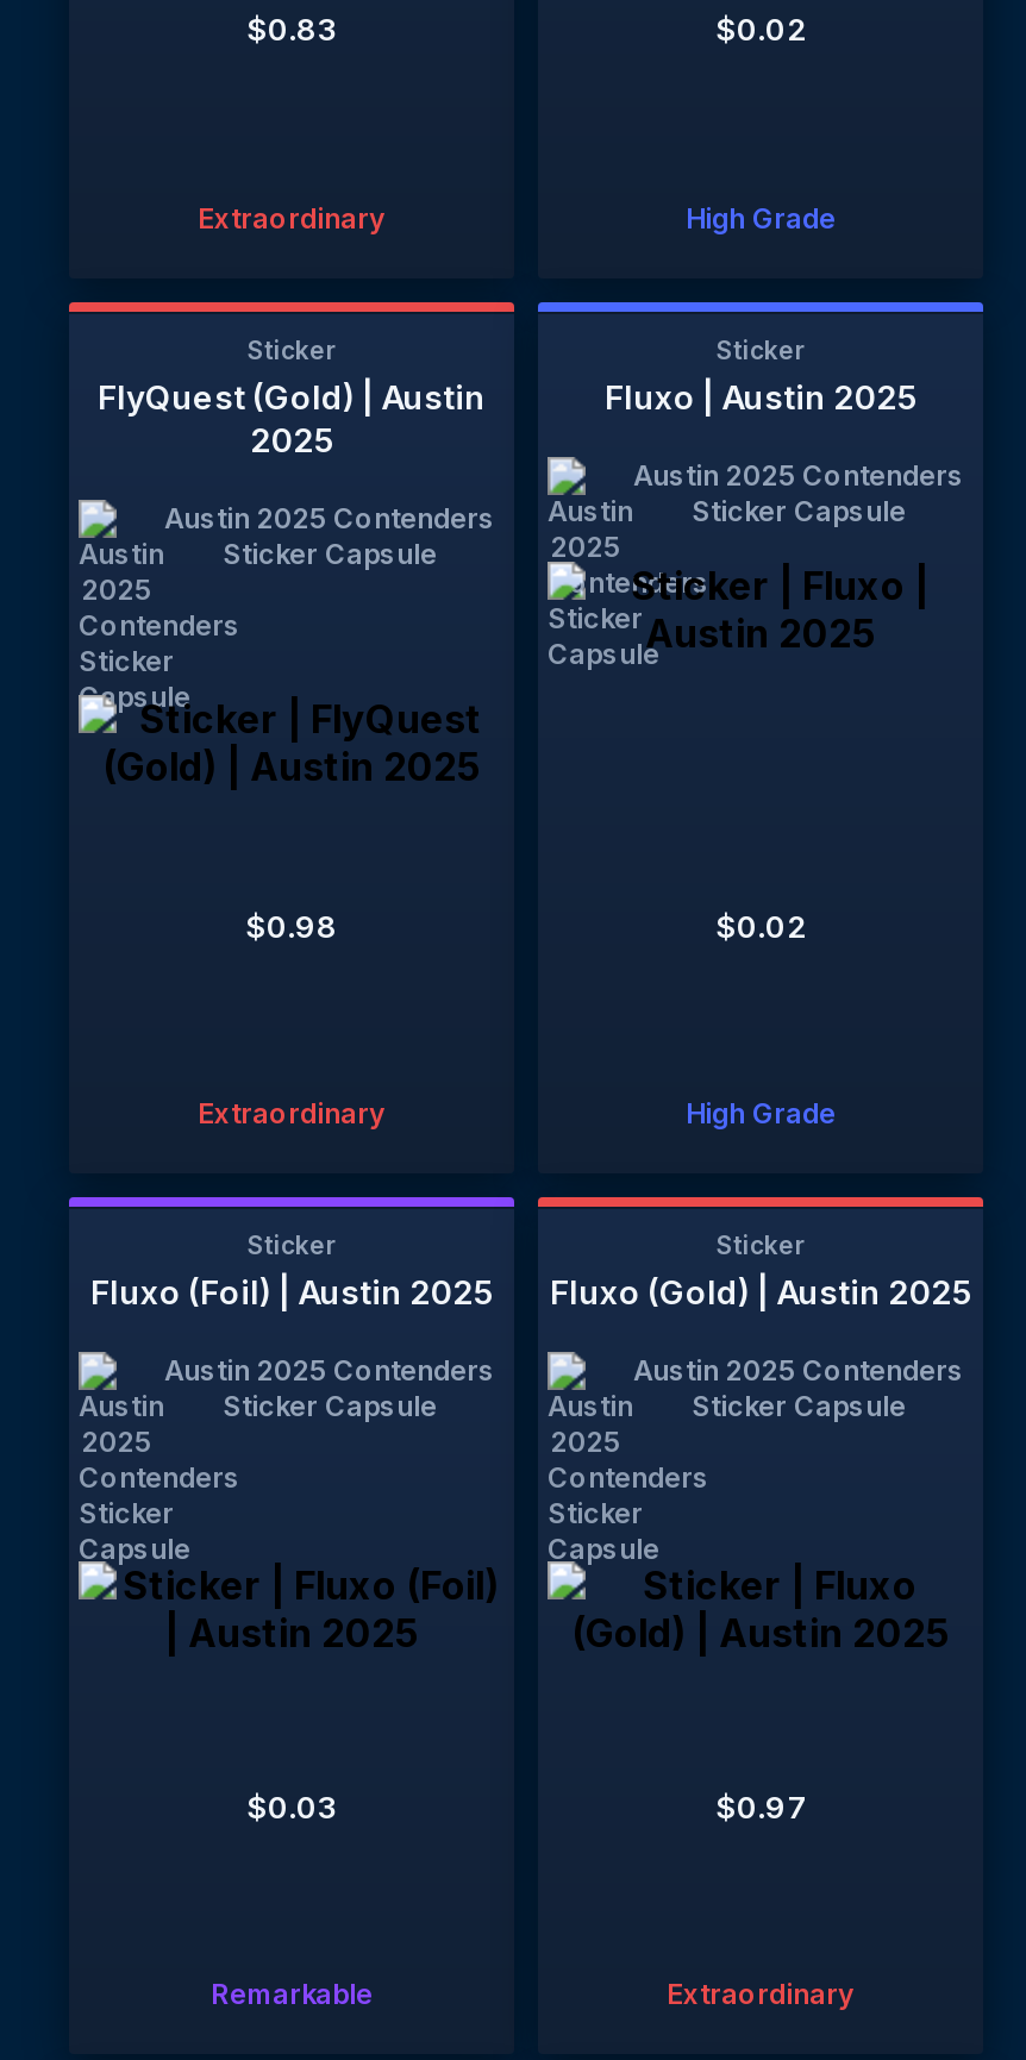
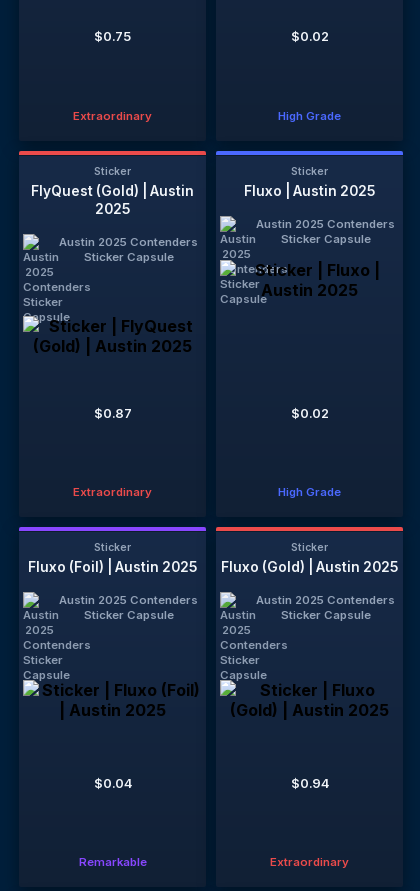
- $0.83
+ $0.75

- $0.98
+ $0.87

- $0.03
+ $0.04

- $0.97
+ $0.94
